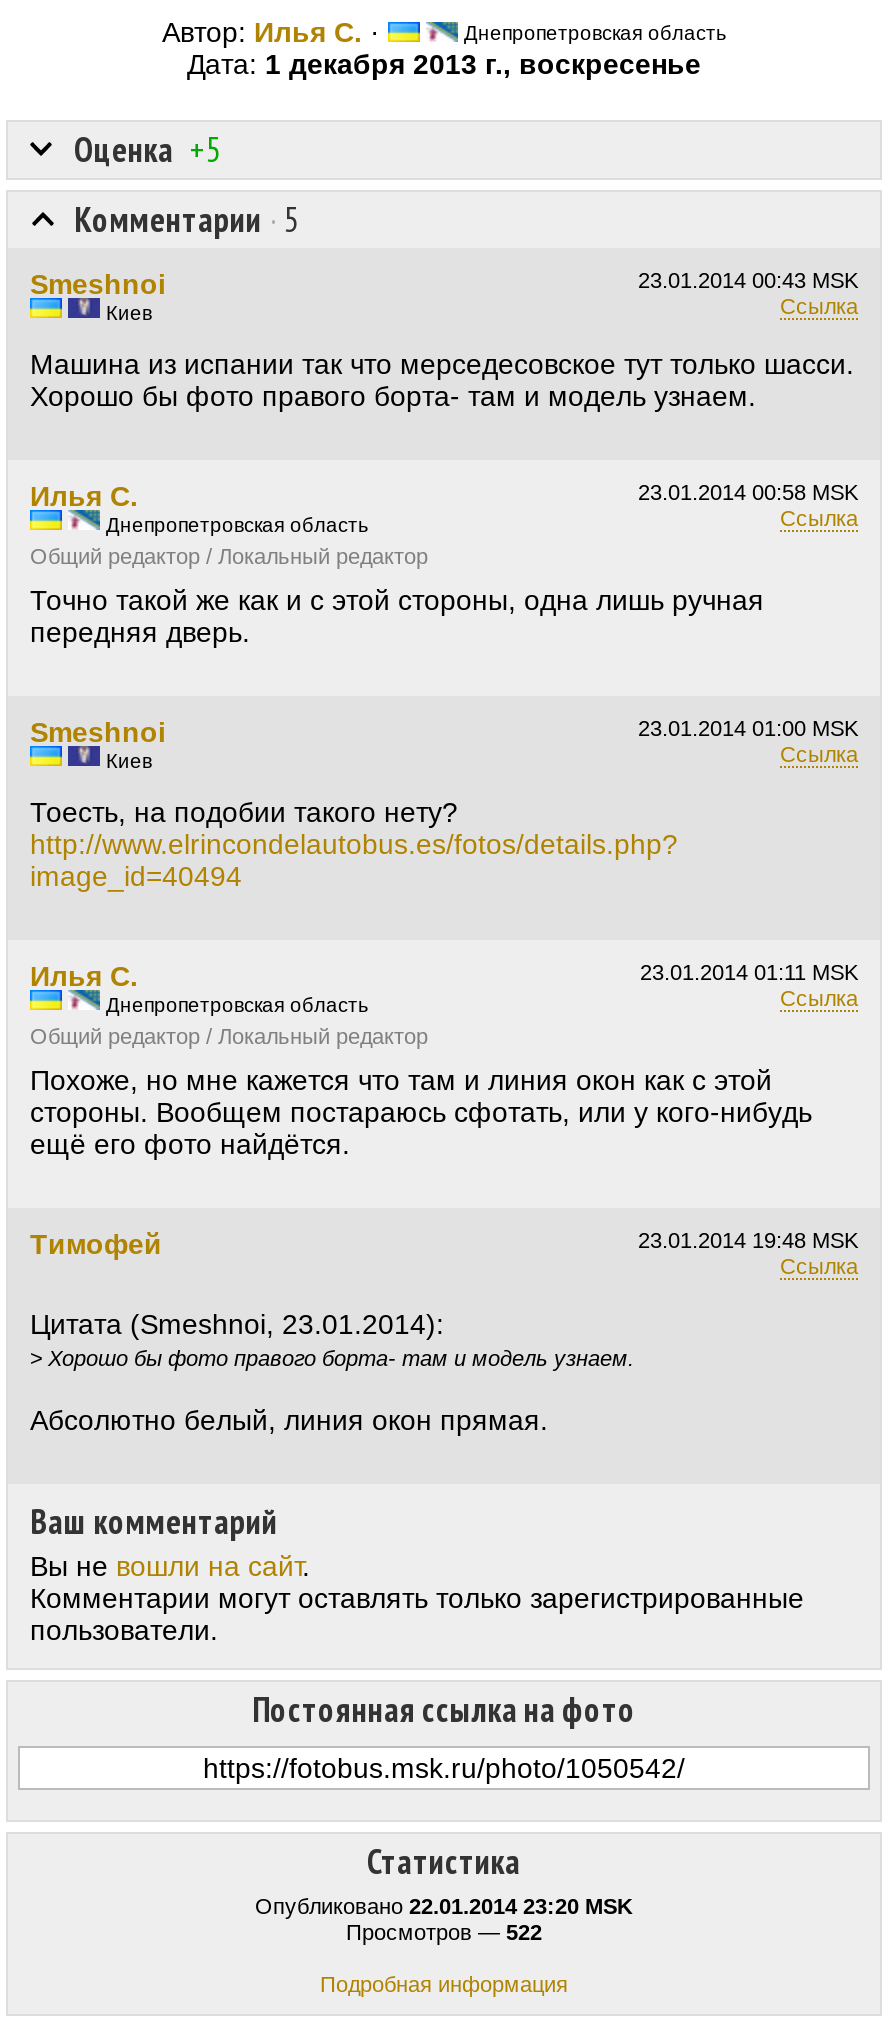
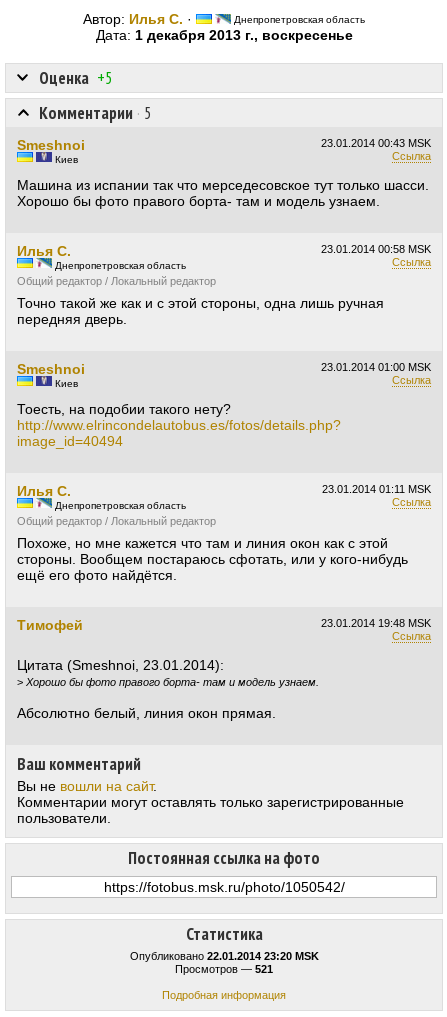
- Просмотров — 522
+ Просмотров — 521
